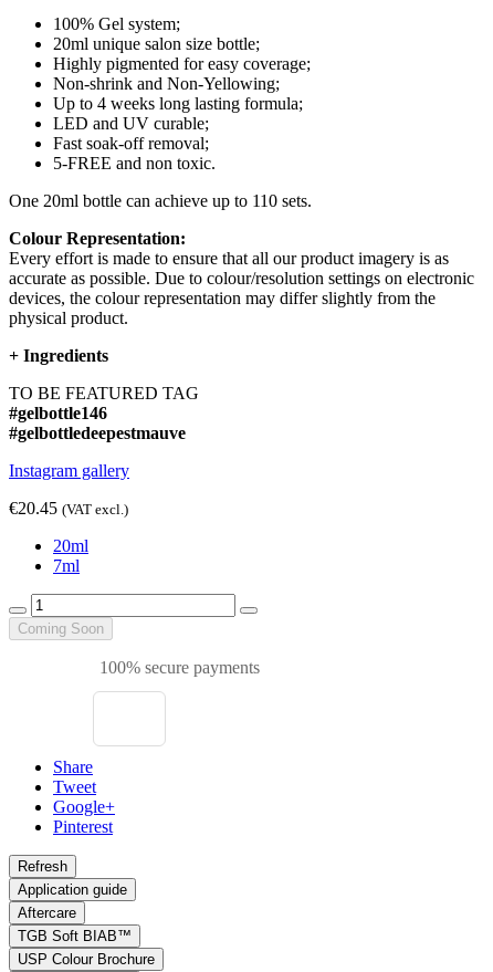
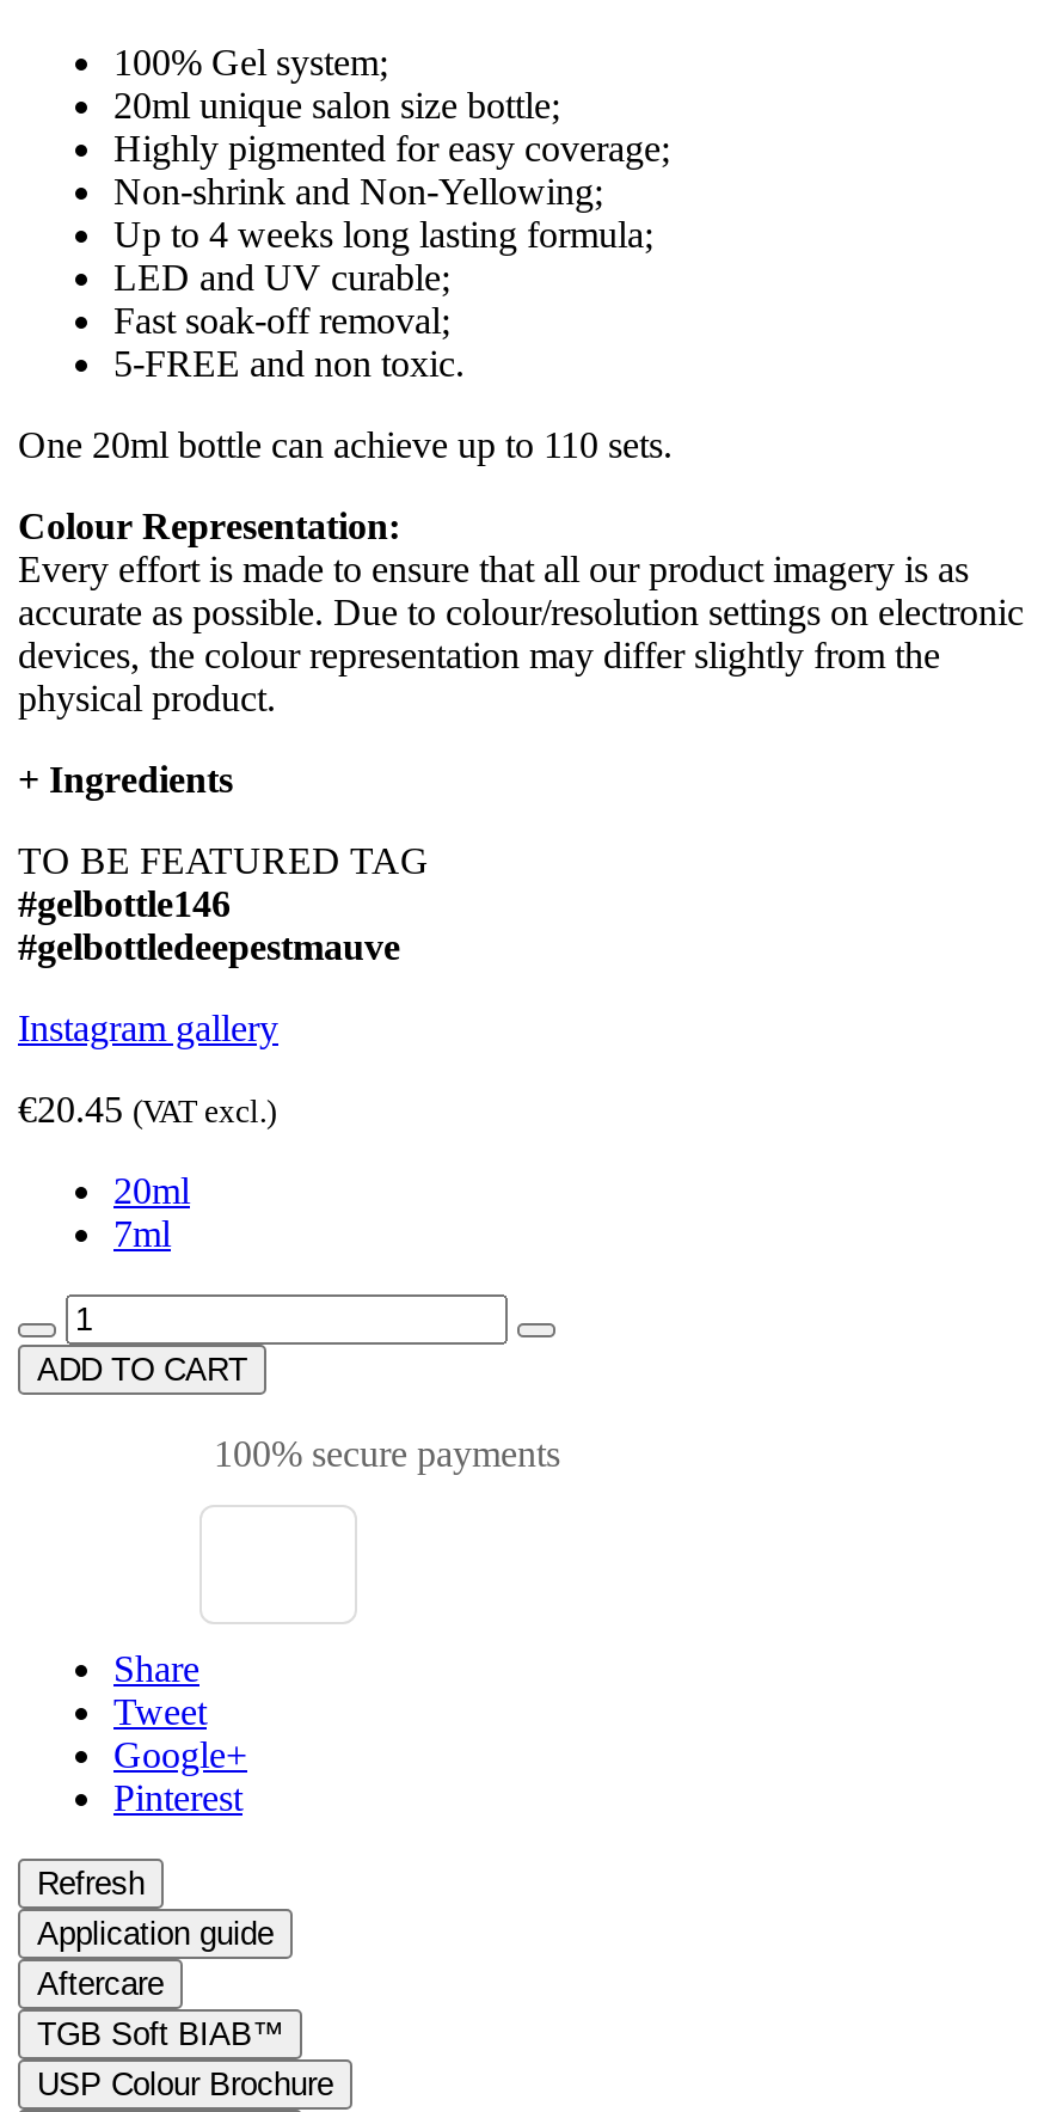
- Coming Soon
+ ADD TO CART
